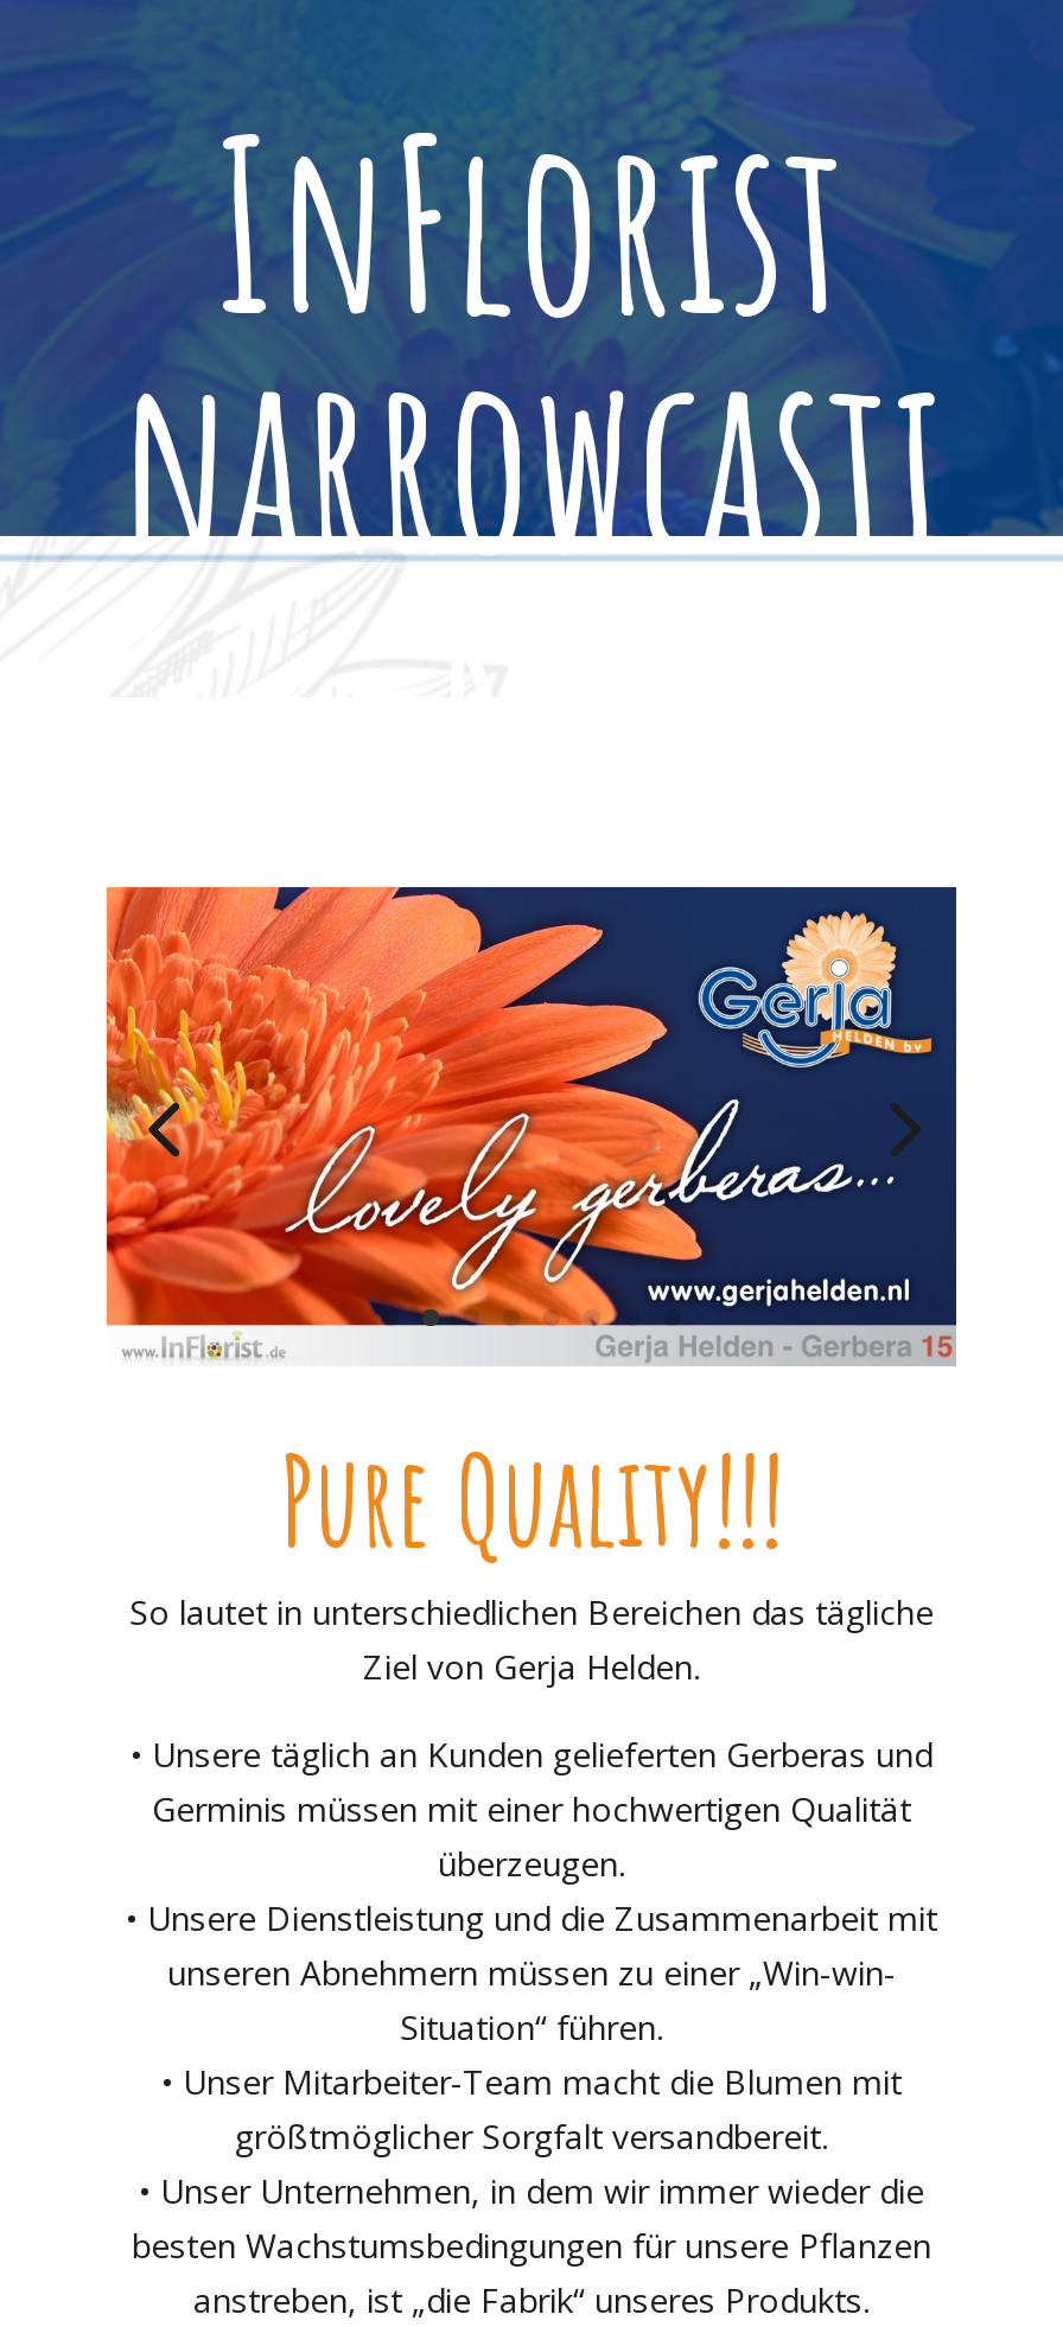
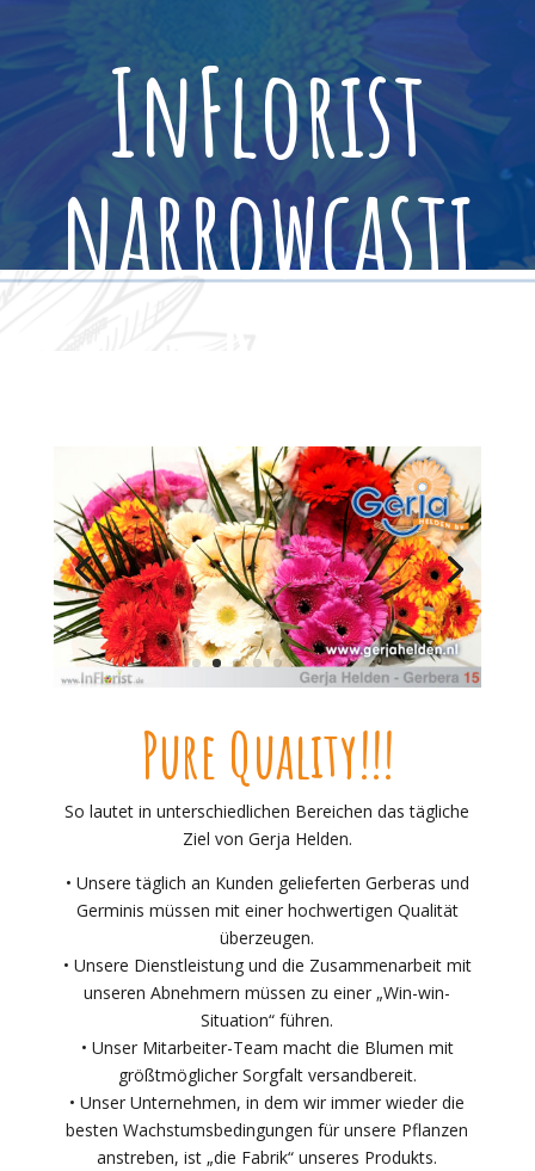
- [image]
+ [image]
